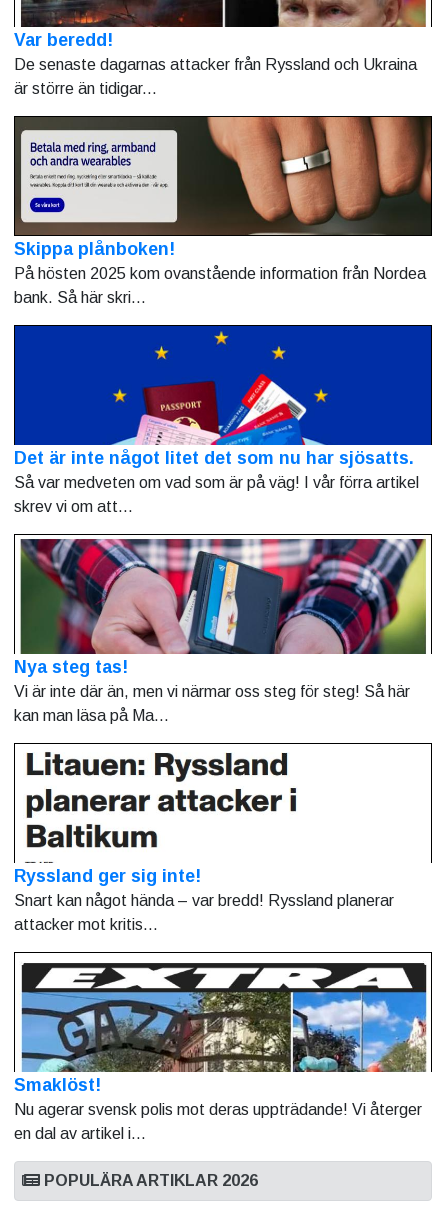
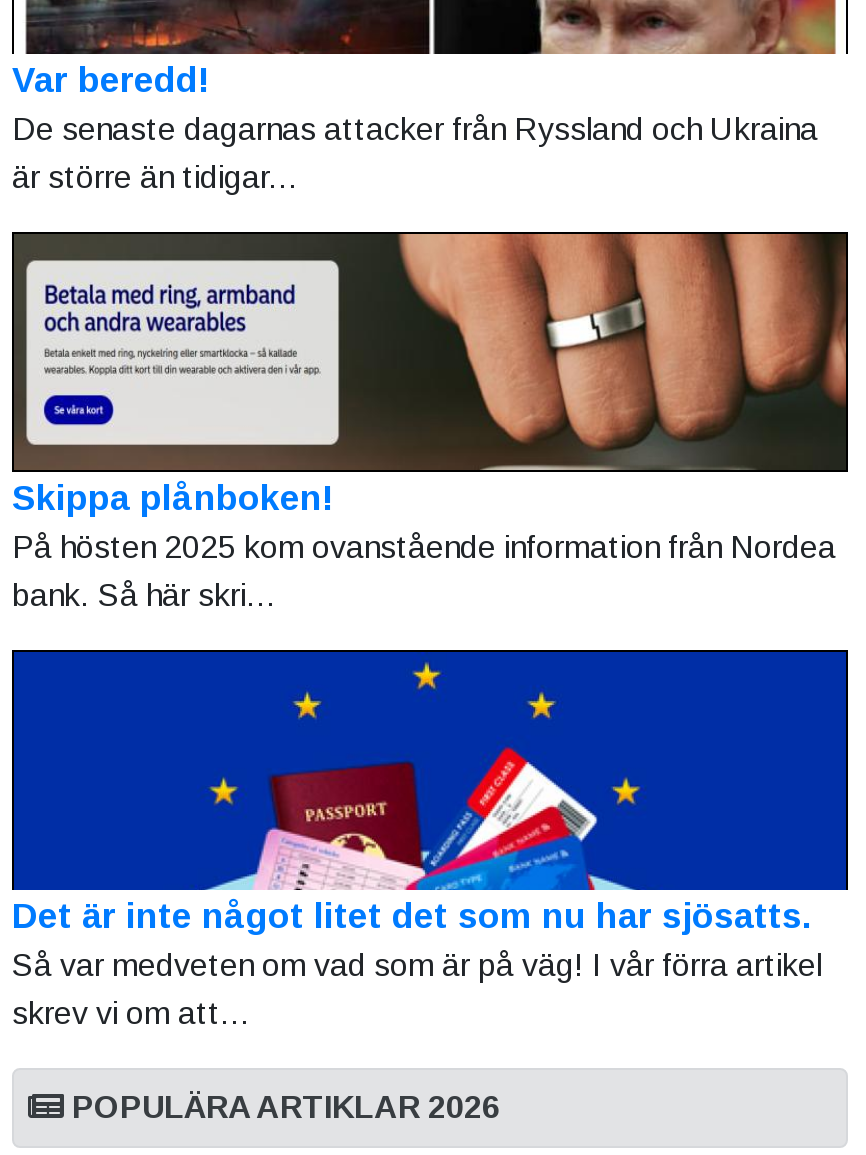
- [image]
- Nya steg tas!
- Vi är inte där än, men vi närmar oss steg för steg! Så här
- kan man läsa på Ma...

- [image]
- Ryssland ger sig inte!
- Snart kan något hända – var bredd! Ryssland planerar
- attacker mot kritis...

- [image]
- Smaklöst!
- Nu agerar svensk polis mot deras uppträdande! Vi återger
- en dal av artikel i...
